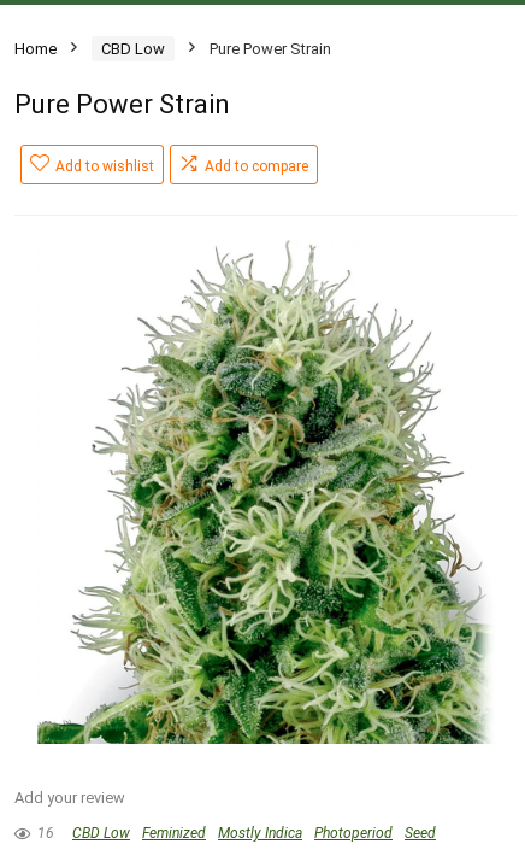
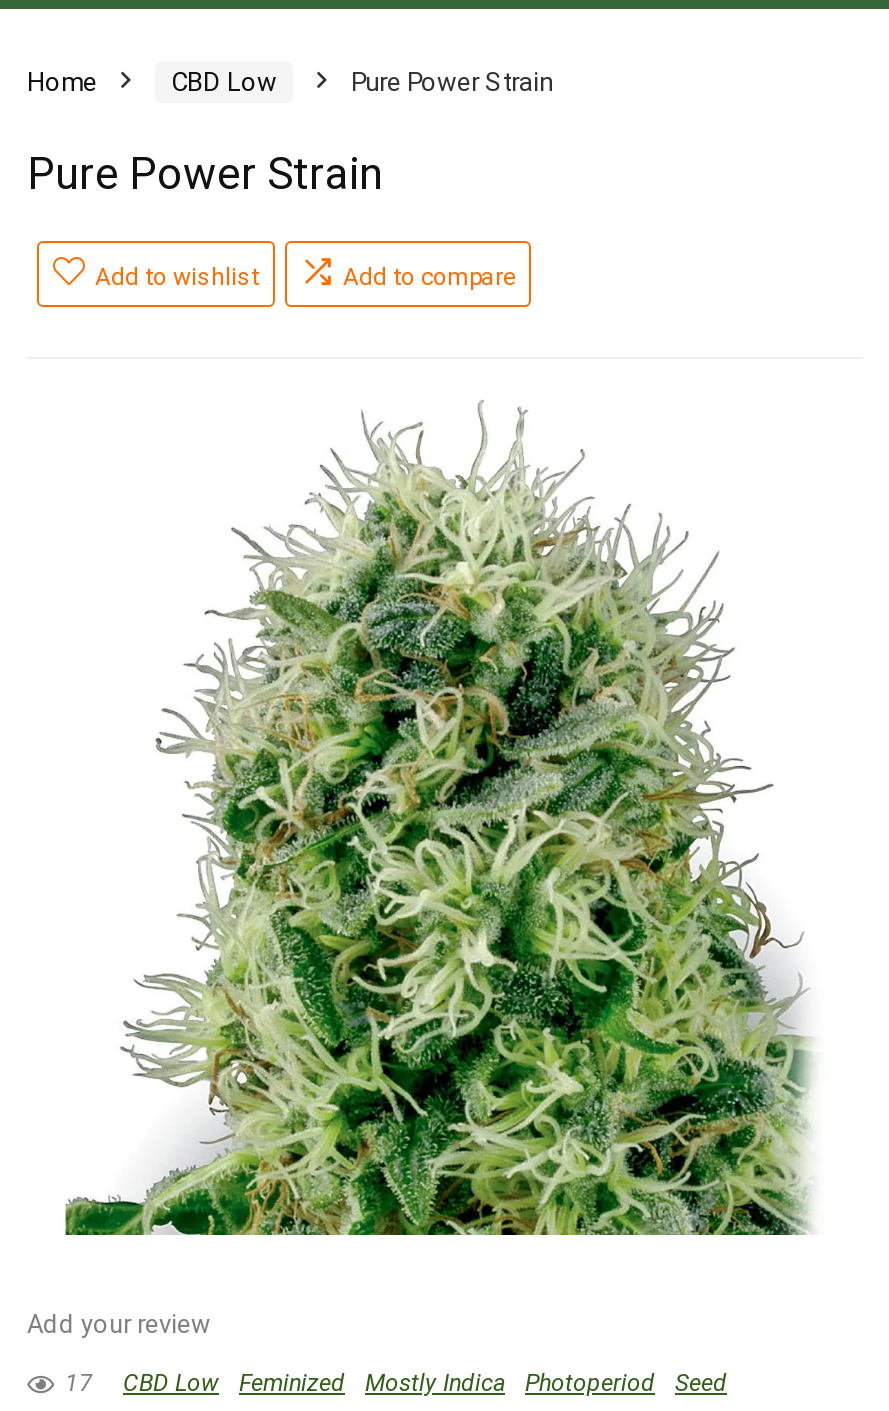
- 16 CBD Low Feminized Mostly Indica Photoperiod Seed
+ 17 CBD Low Feminized Mostly Indica Photoperiod Seed
